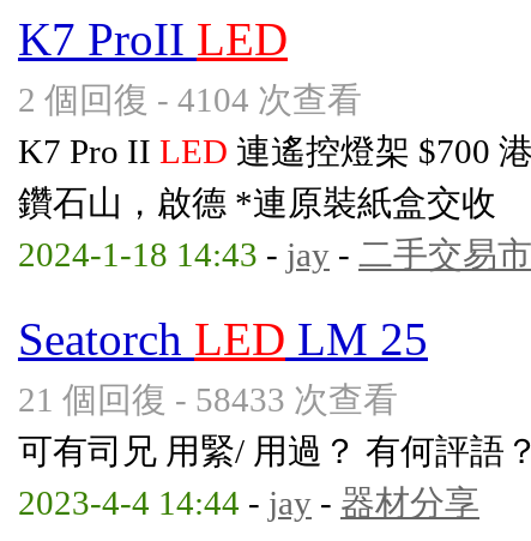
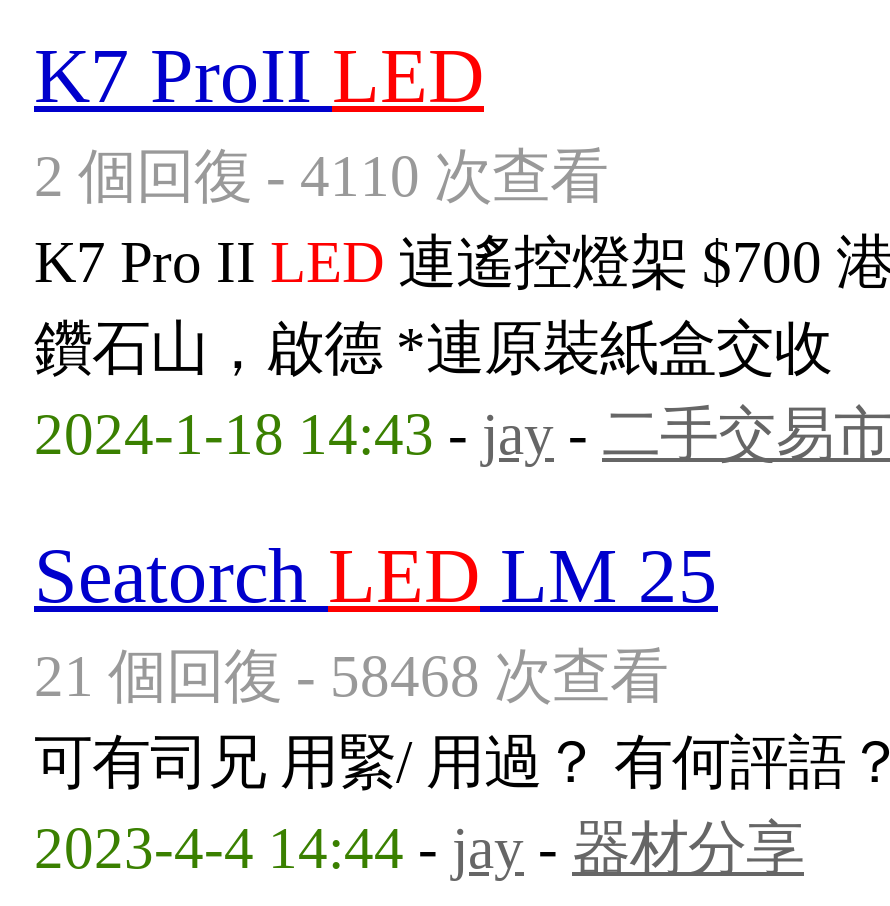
- 2 個回復 - 4104 次查看
+ 2 個回復 - 4110 次查看

- 21 個回復 - 58433 次查看
+ 21 個回復 - 58468 次查看
